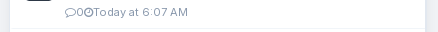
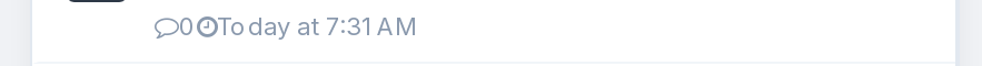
- 0 Today at 6:07 AM
+ 0 Today at 7:31 AM
